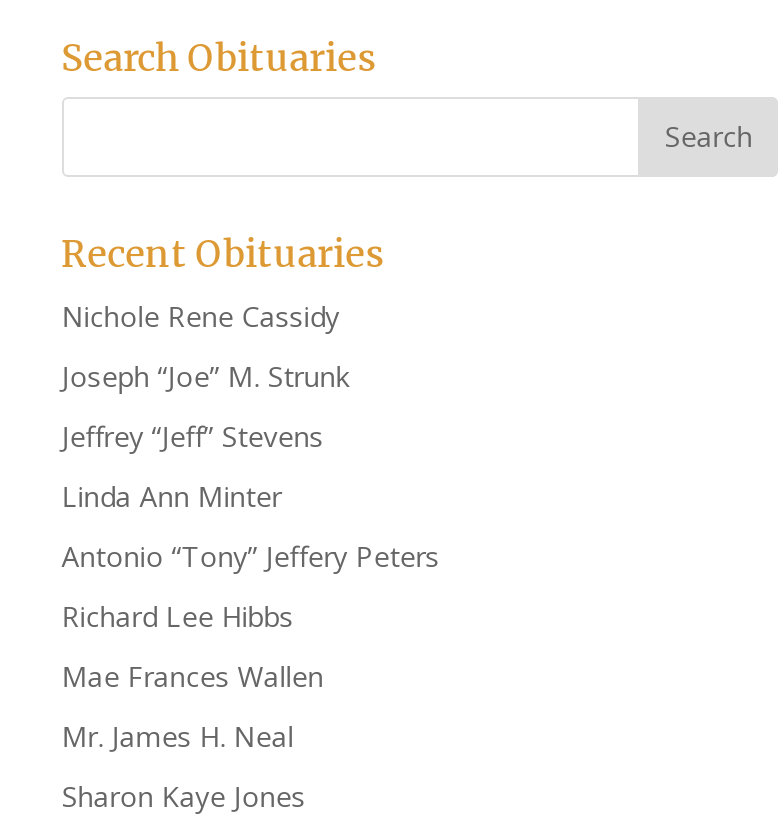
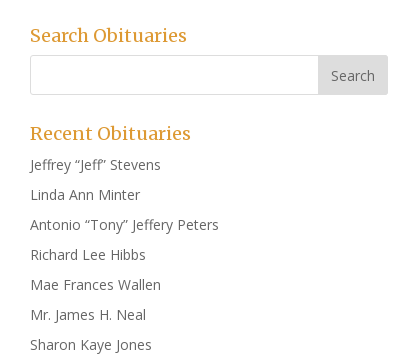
- Nichole Rene Cassidy
- Joseph “Joe” M. Strunk
